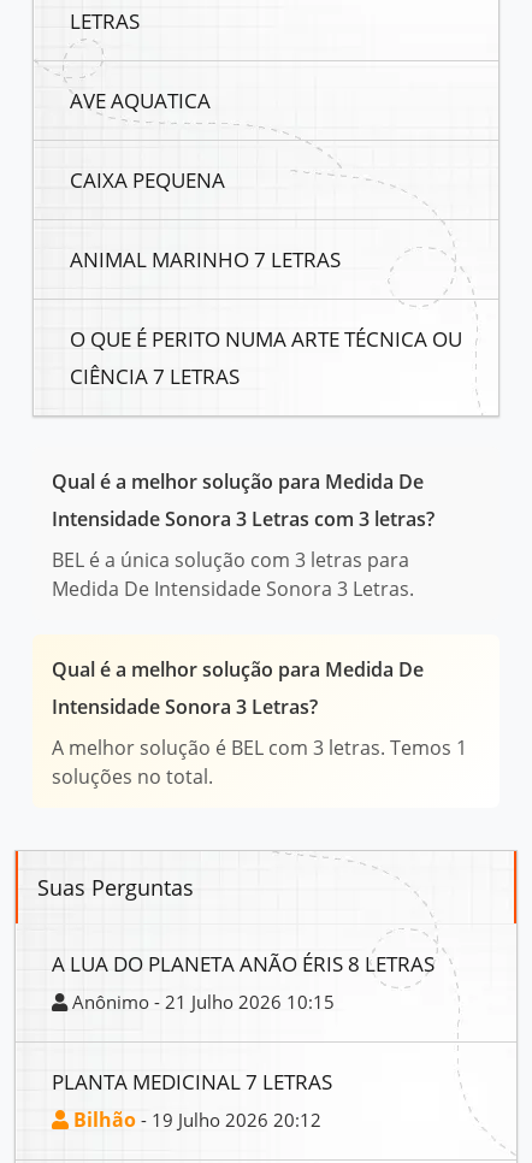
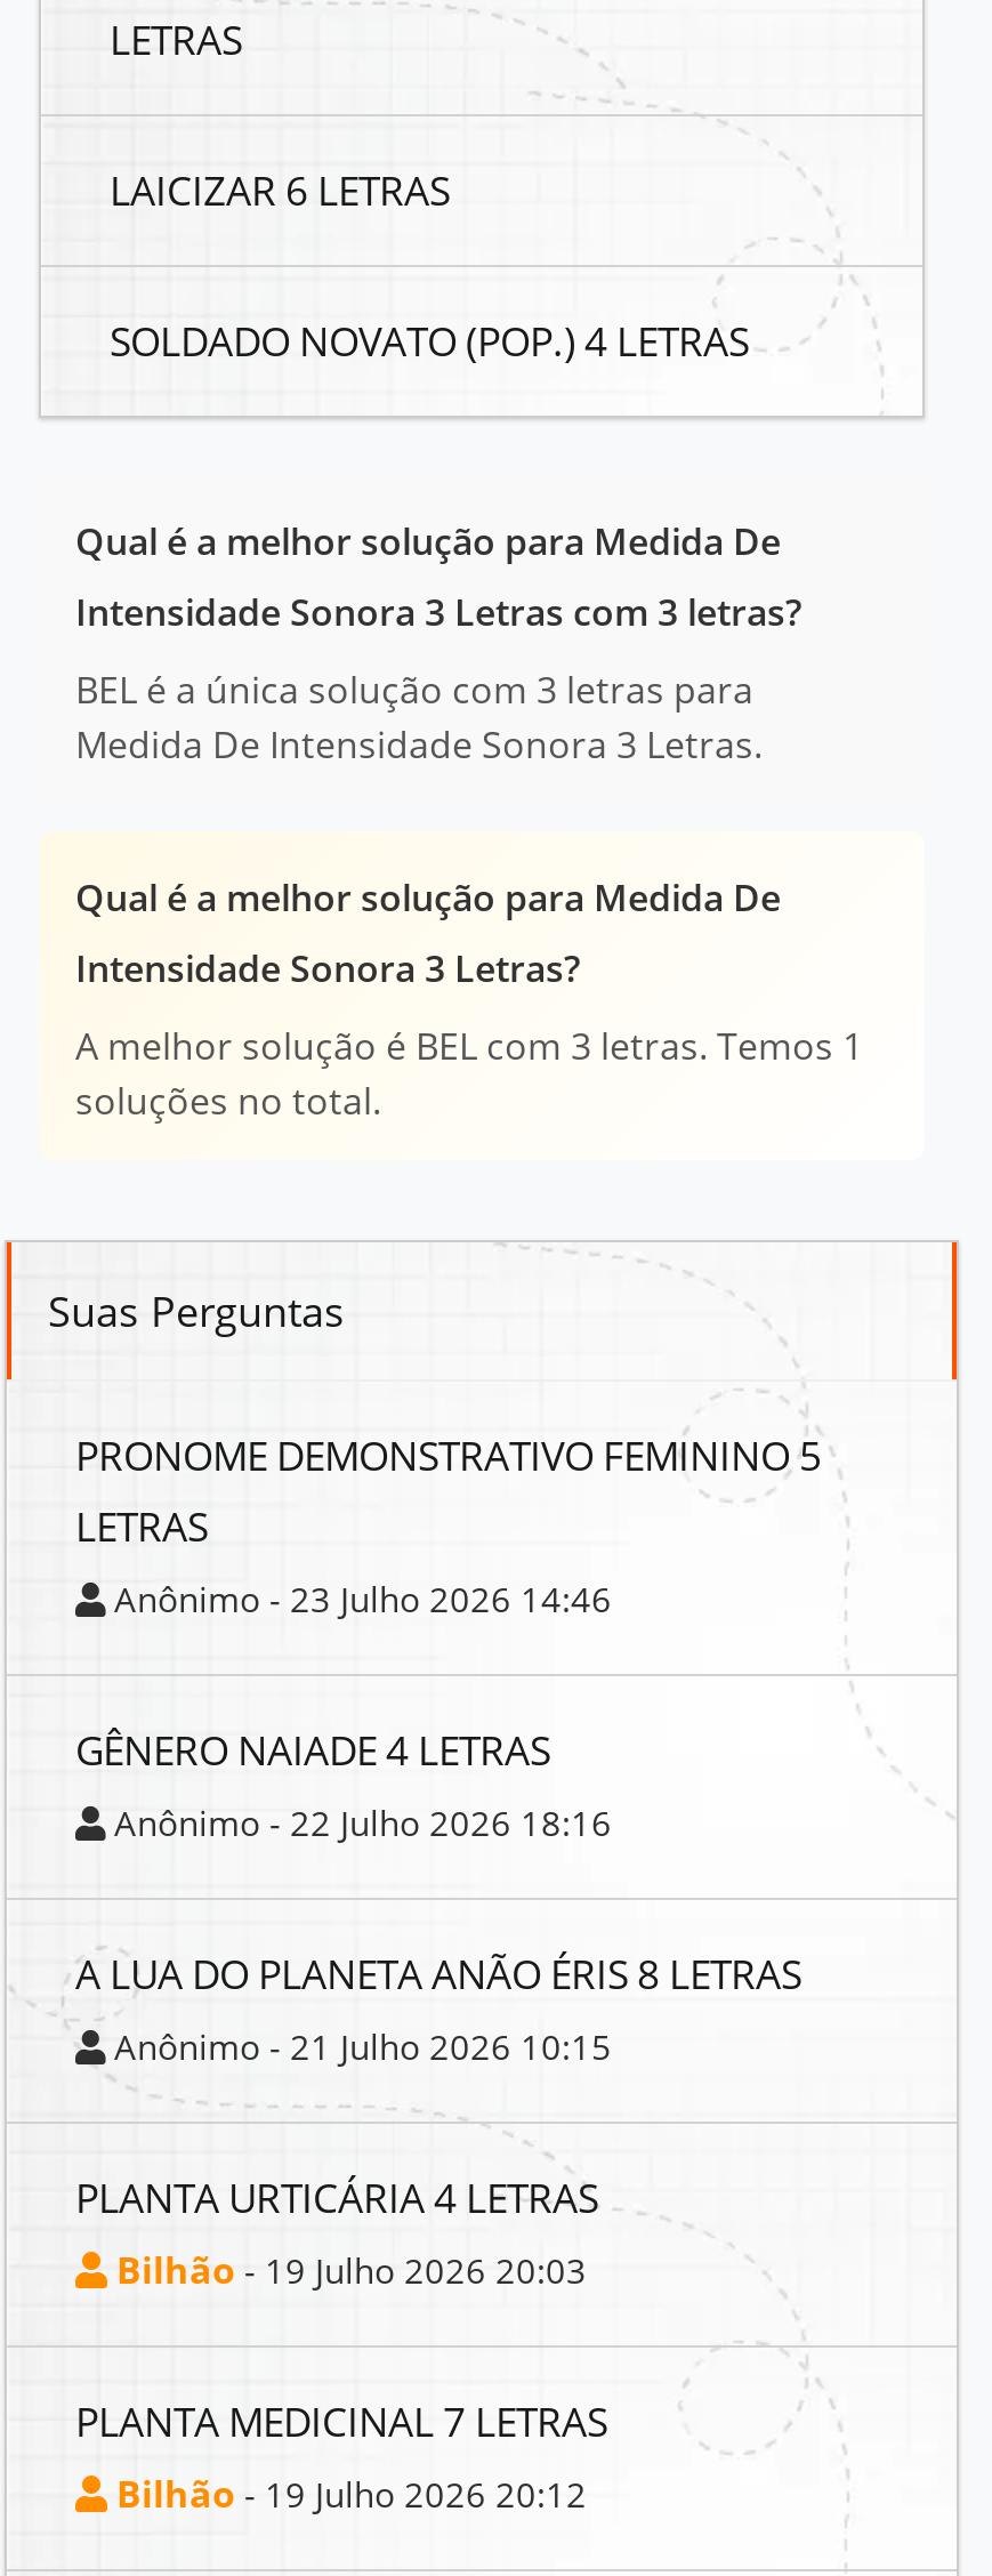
- AVE AQUATICA
- CAIXA PEQUENA
- ANIMAL MARINHO 7 LETRAS
- O QUE É PERITO NUMA ARTE TÉCNICA OU
- CIÊNCIA 7 LETRAS
+ LAICIZAR 6 LETRAS
+ SOLDADO NOVATO (POP.) 4 LETRAS

moved up: Qual é a melhor solução para Medida De | Intensidade Sonora 3 Letras com 3 letras? | BEL é a única solução com 3 letras para | ... | soluções no total. | Suas Perguntas

+ PRONOME DEMONSTRATIVO FEMININO 5
+ LETRAS
+ Anônimo - 23 Julho 2026 14:46
+ GÊNERO NAIADE 4 LETRAS
+ Anônimo - 22 Julho 2026 18:16

+ PLANTA URTICÁRIA 4 LETRAS
+ Bilhão - 19 Julho 2026 20:03
